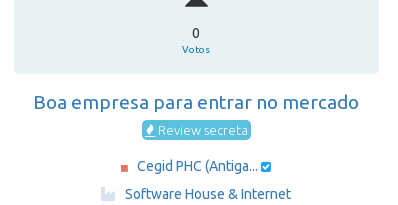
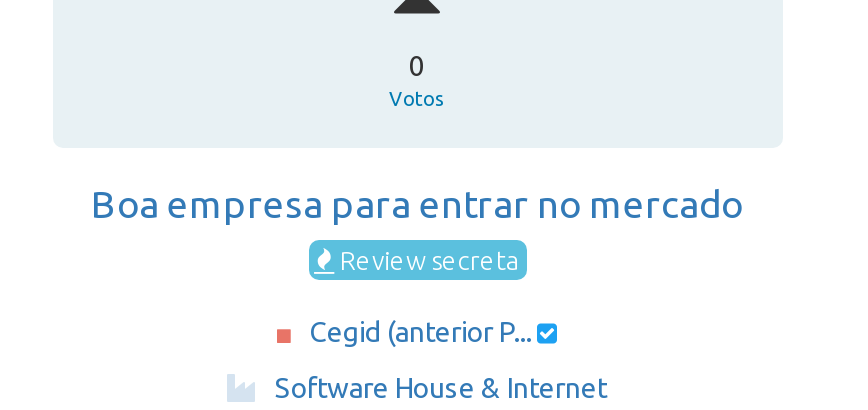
- Cegid PHC (Antiga...
+ Cegid (anterior P...
